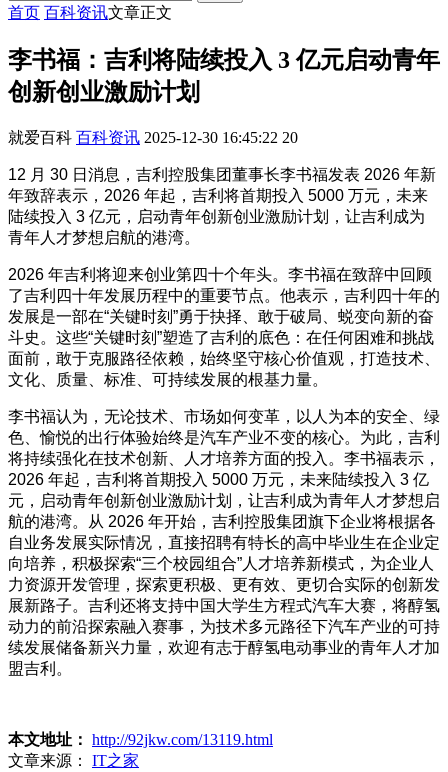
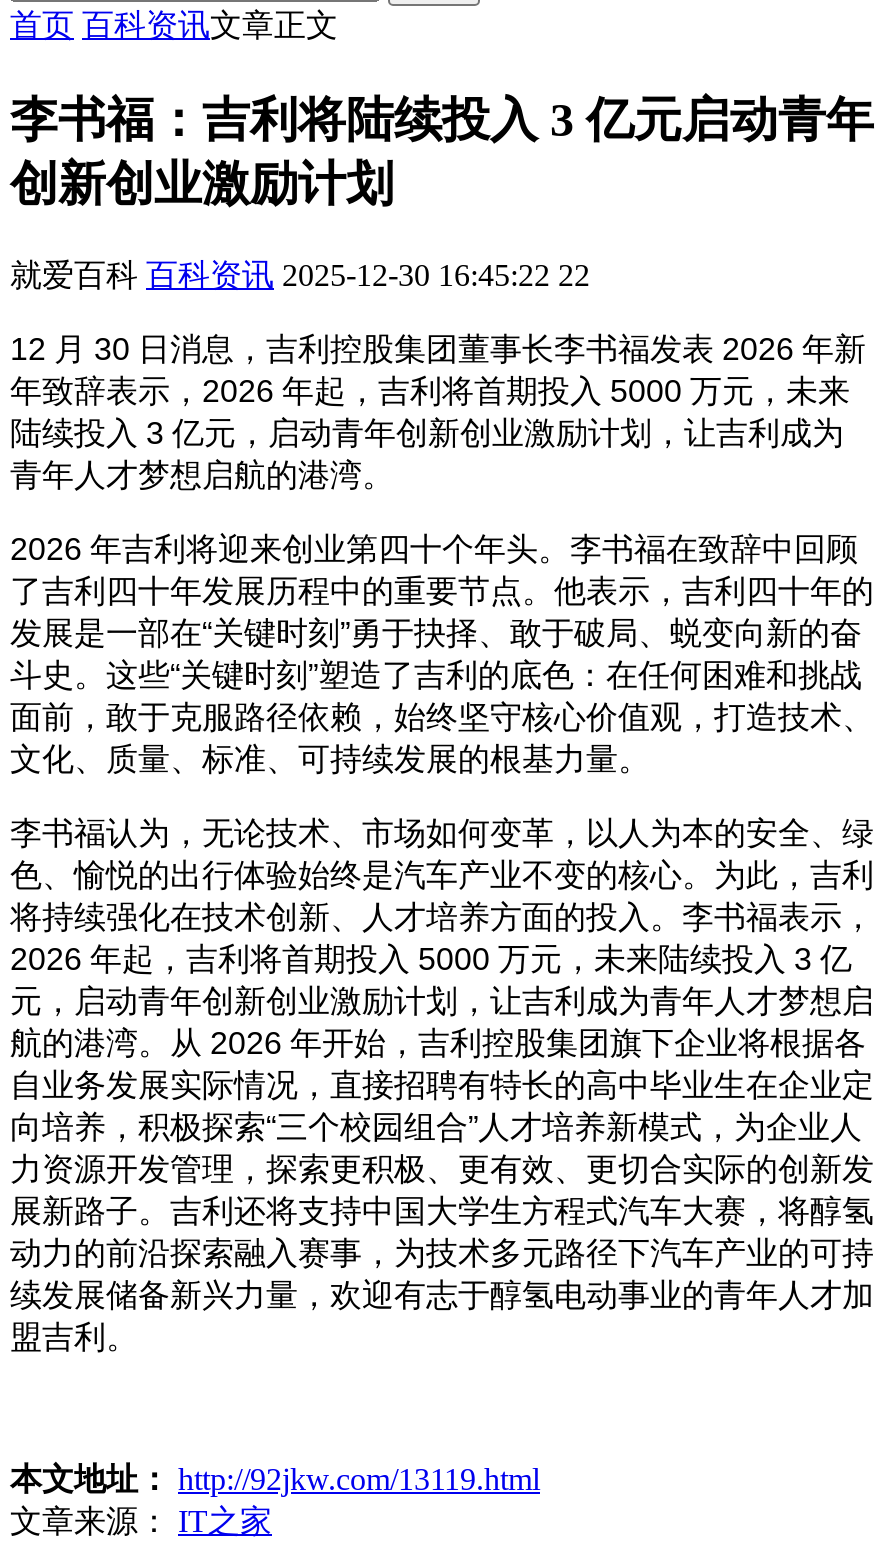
- 就爱百科 百科资讯 2025-12-30 16:45:22 20
+ 就爱百科 百科资讯 2025-12-30 16:45:22 22
